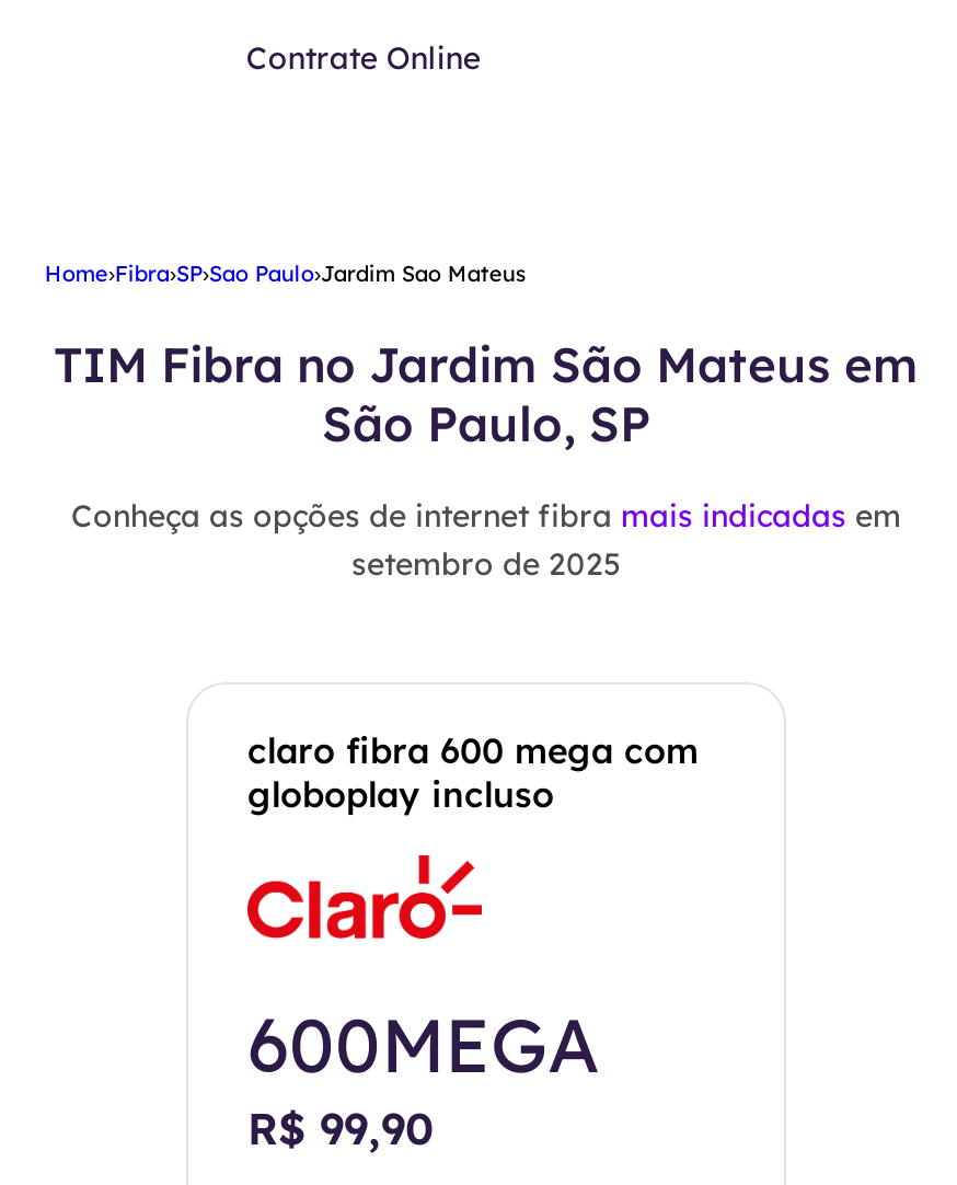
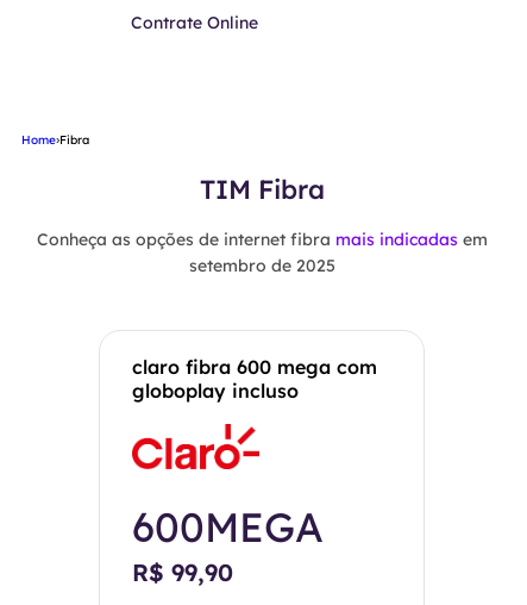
- Home›Fibra›SP›Sao Paulo›Jardim Sao Mateus
+ Home›Fibra

- TIM Fibra no Jardim São Mateus em
- São Paulo, SP
+ TIM Fibra
